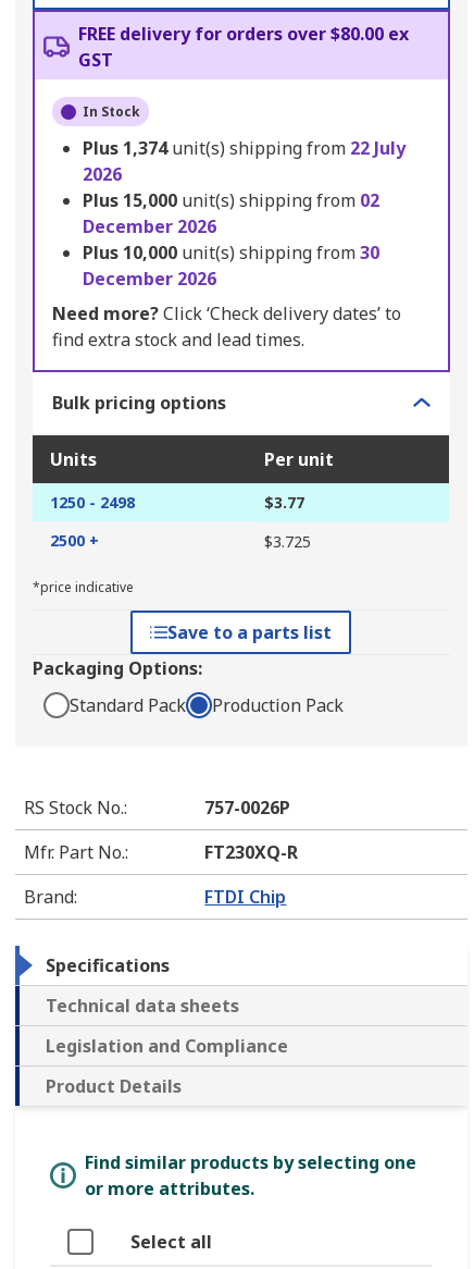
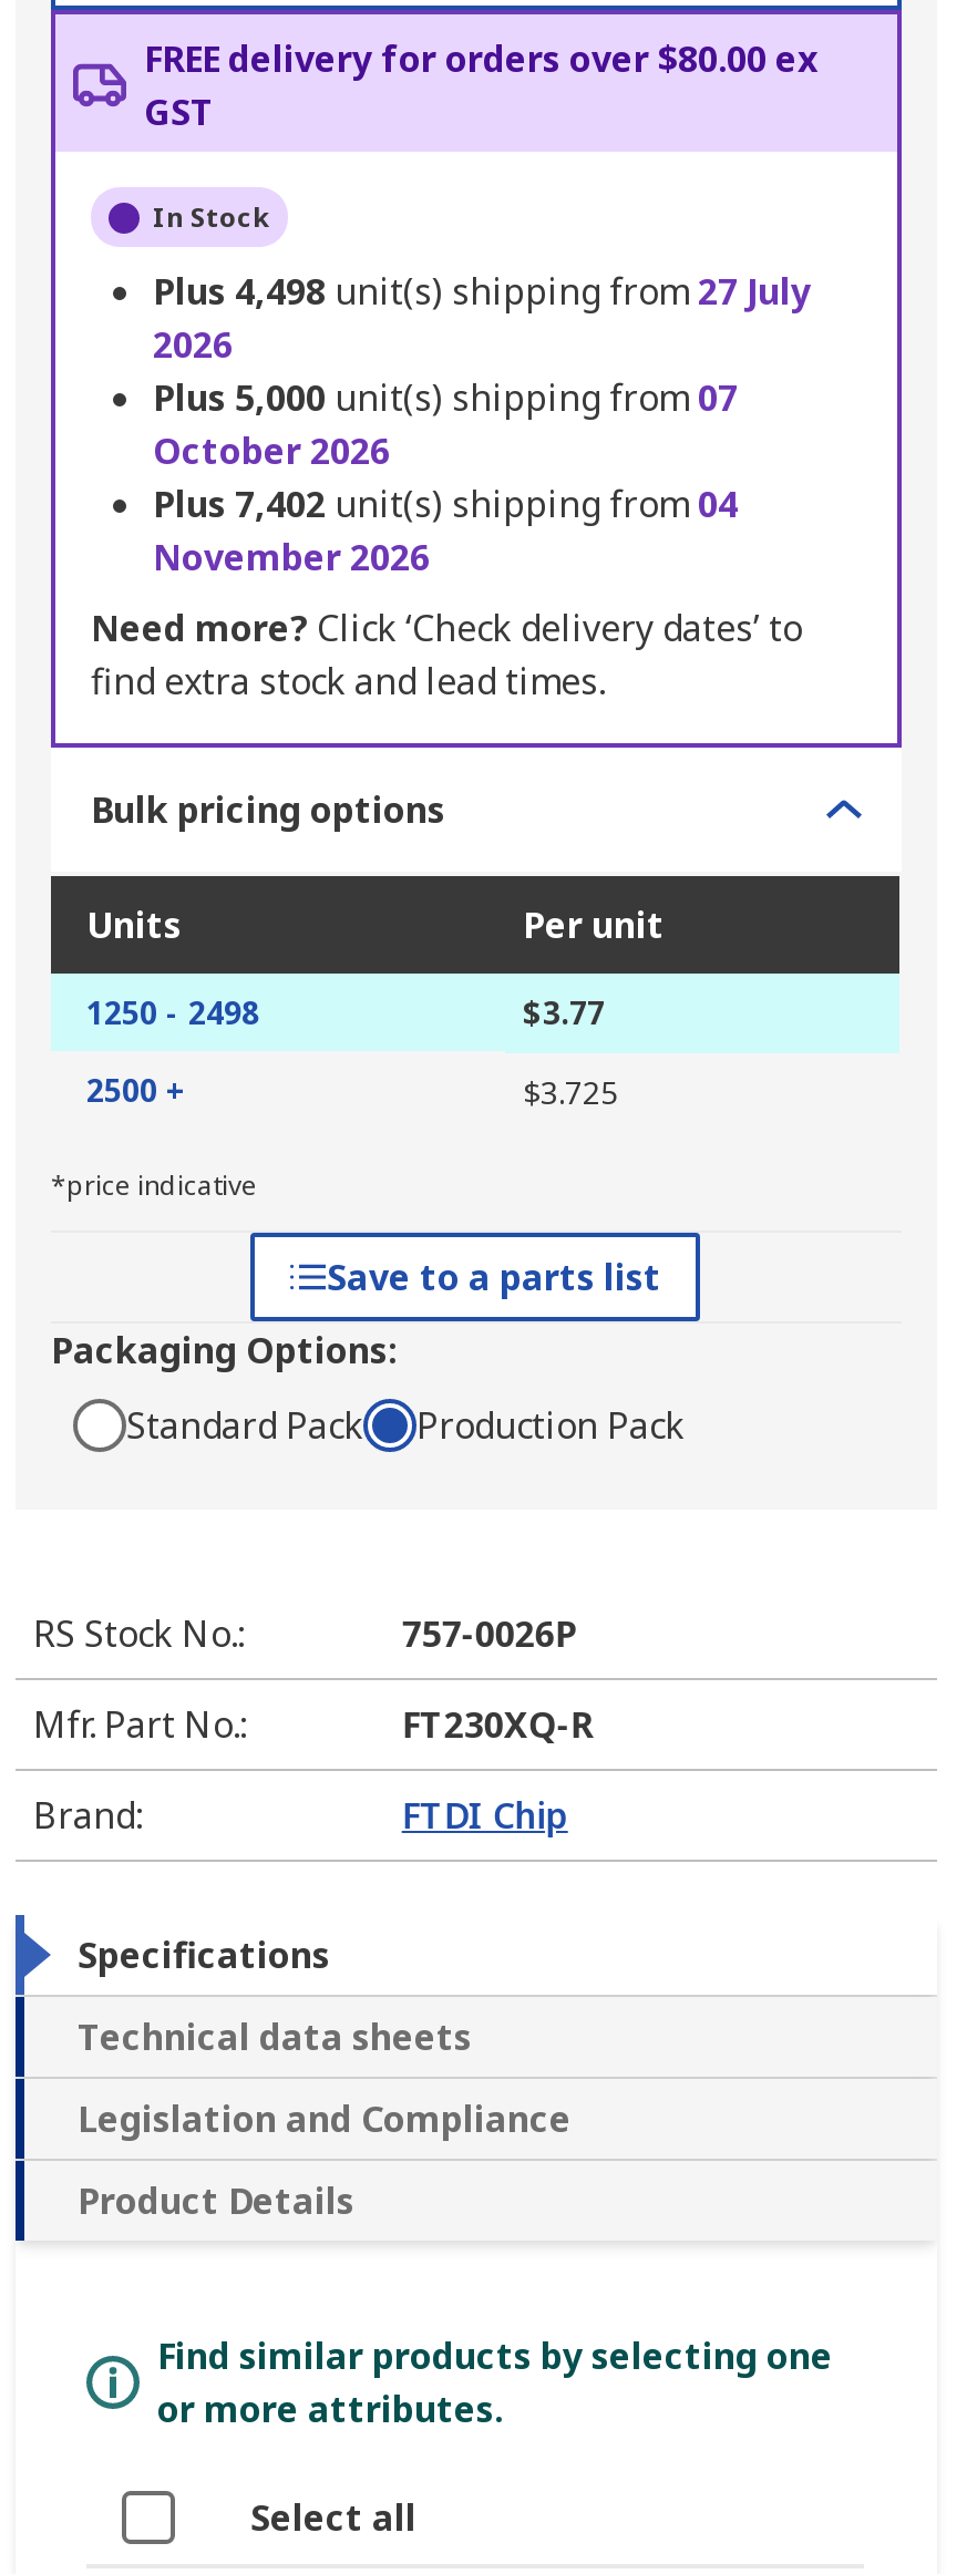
- Plus 1,374 unit(s) shipping from 22 July
+ Plus 4,498 unit(s) shipping from 27 July

- Plus 15,000 unit(s) shipping from 02
- December 2026
- Plus 10,000 unit(s) shipping from 30
- December 2026
+ Plus 5,000 unit(s) shipping from 07
+ October 2026
+ Plus 7,402 unit(s) shipping from 04
+ November 2026
